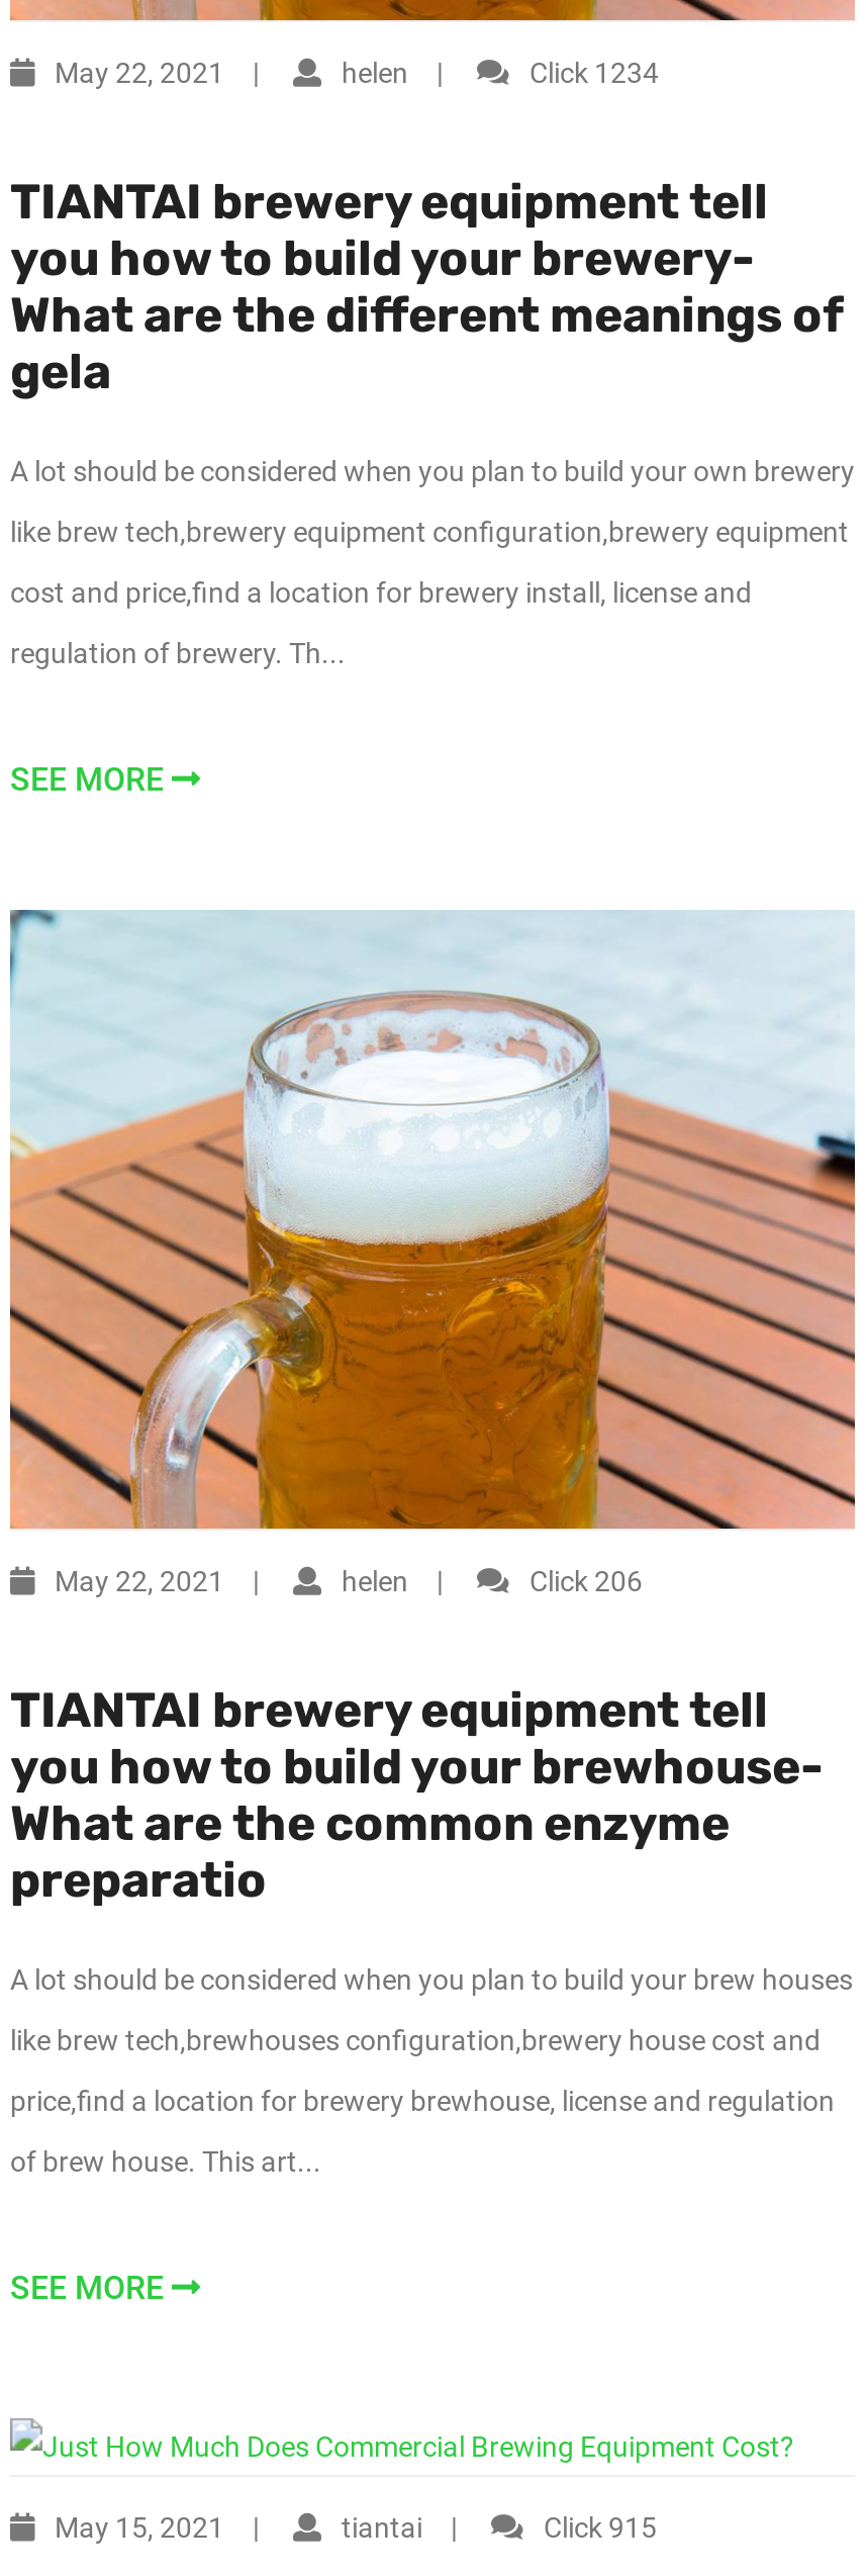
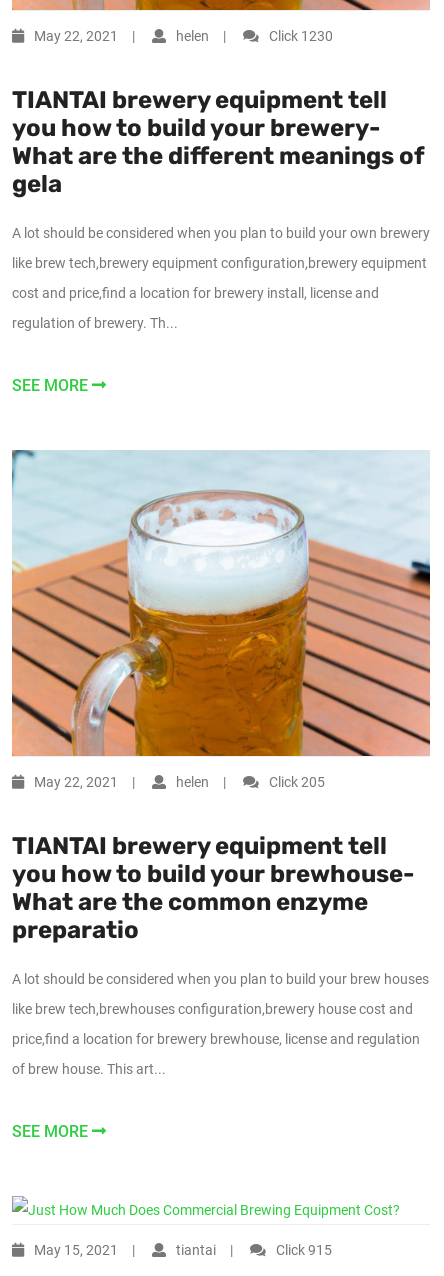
- Click 1234
+ Click 1230

- Click 206
+ Click 205
